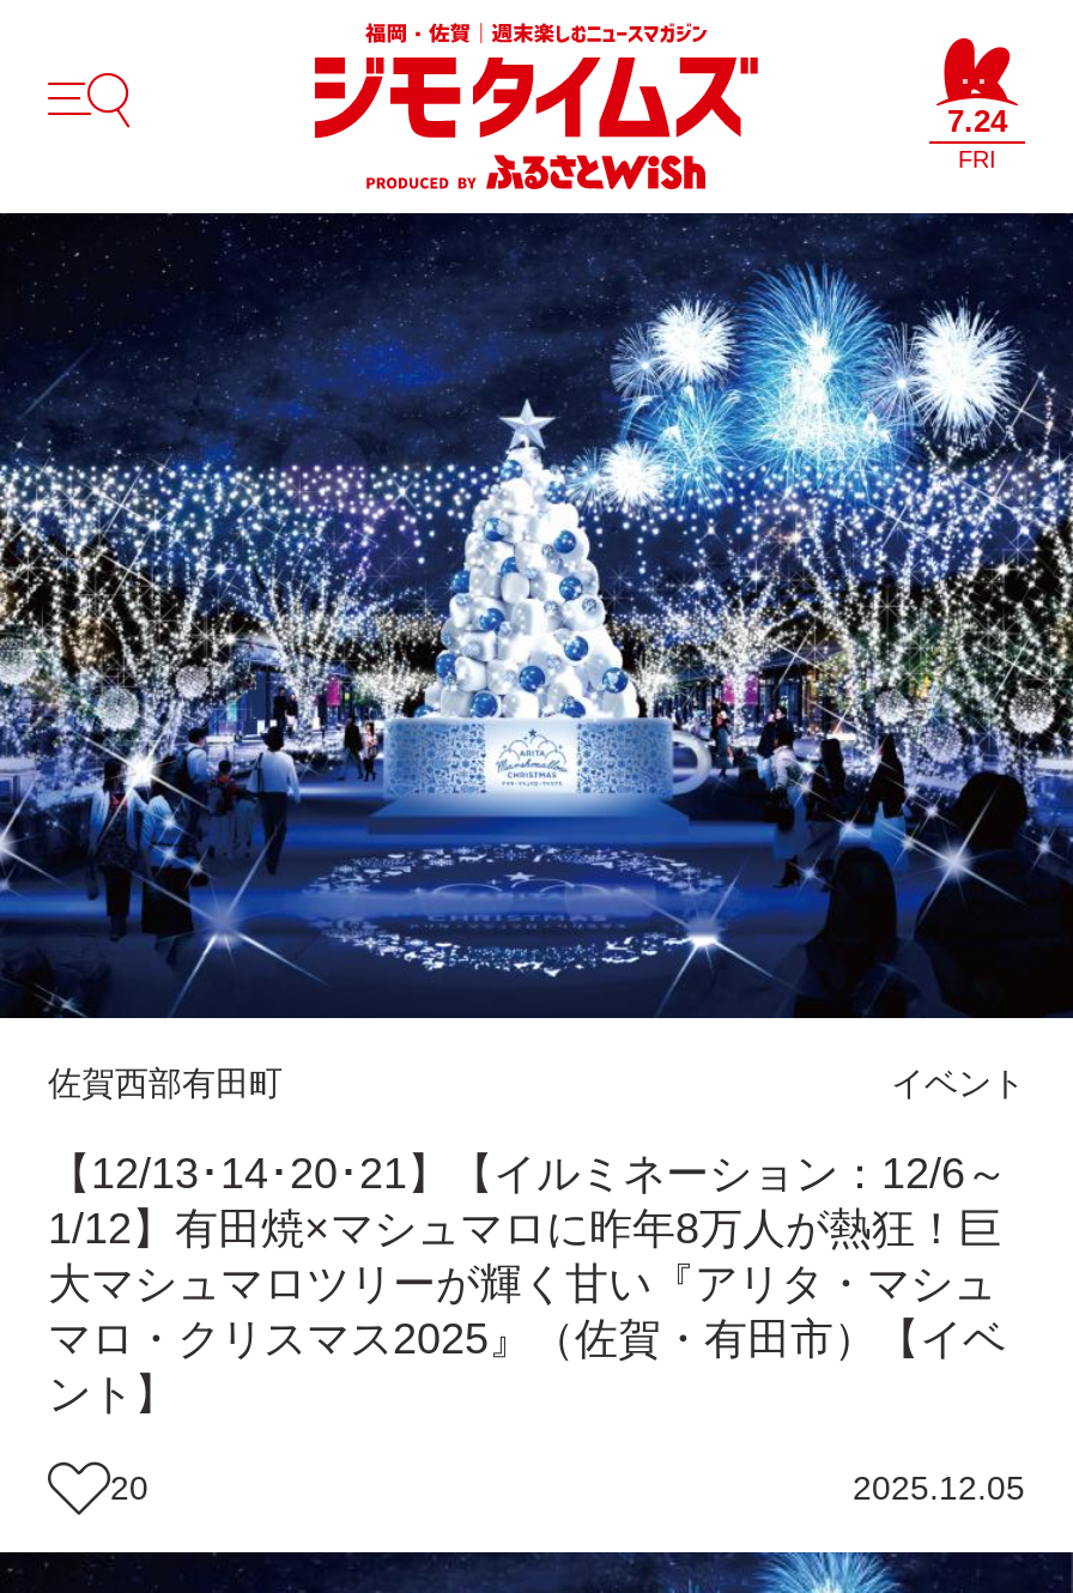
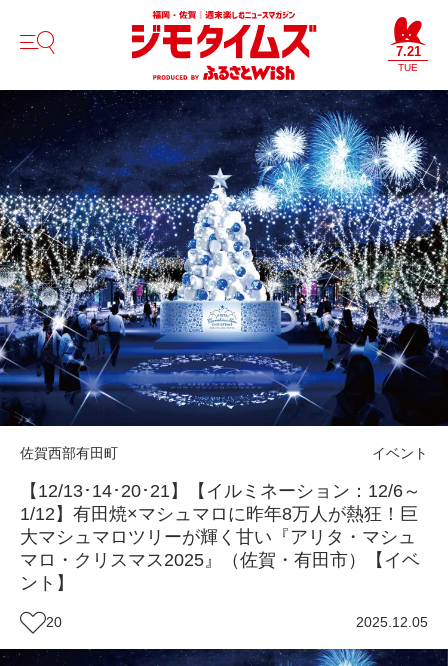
- 7.24
- FRI
+ 7.21
+ TUE
